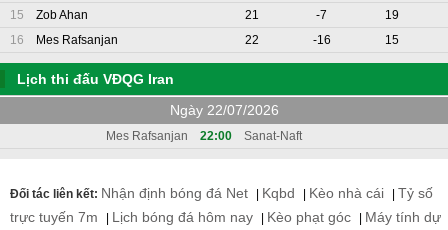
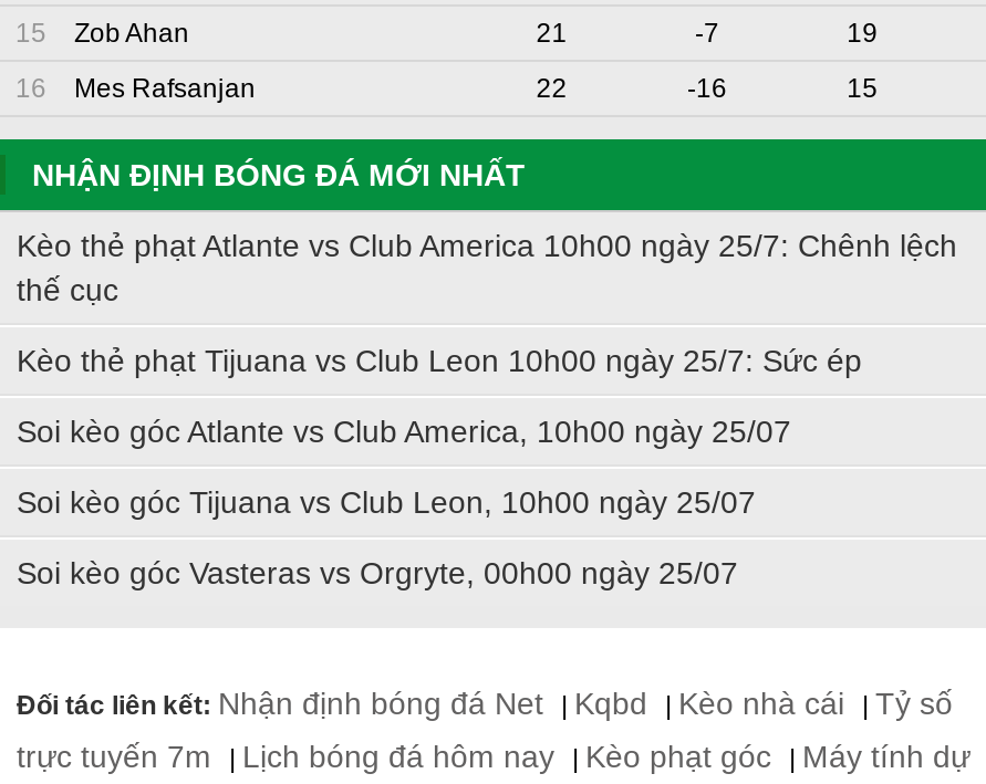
- Lịch thi đấu VĐQG Iran
- Ngày 22/07/2026
- Mes Rafsanjan
- 22:00
- Sanat-Naft
+ NHẬN ĐỊNH BÓNG ĐÁ MỚI NHẤT
+ Kèo thẻ phạt Atlante vs Club America 10h00 ngày 25/7: Chênh lệch
+ thế cục
+ Kèo thẻ phạt Tijuana vs Club Leon 10h00 ngày 25/7: Sức ép
+ Soi kèo góc Atlante vs Club America, 10h00 ngày 25/07
+ Soi kèo góc Tijuana vs Club Leon, 10h00 ngày 25/07
+ Soi kèo góc Vasteras vs Orgryte, 00h00 ngày 25/07
